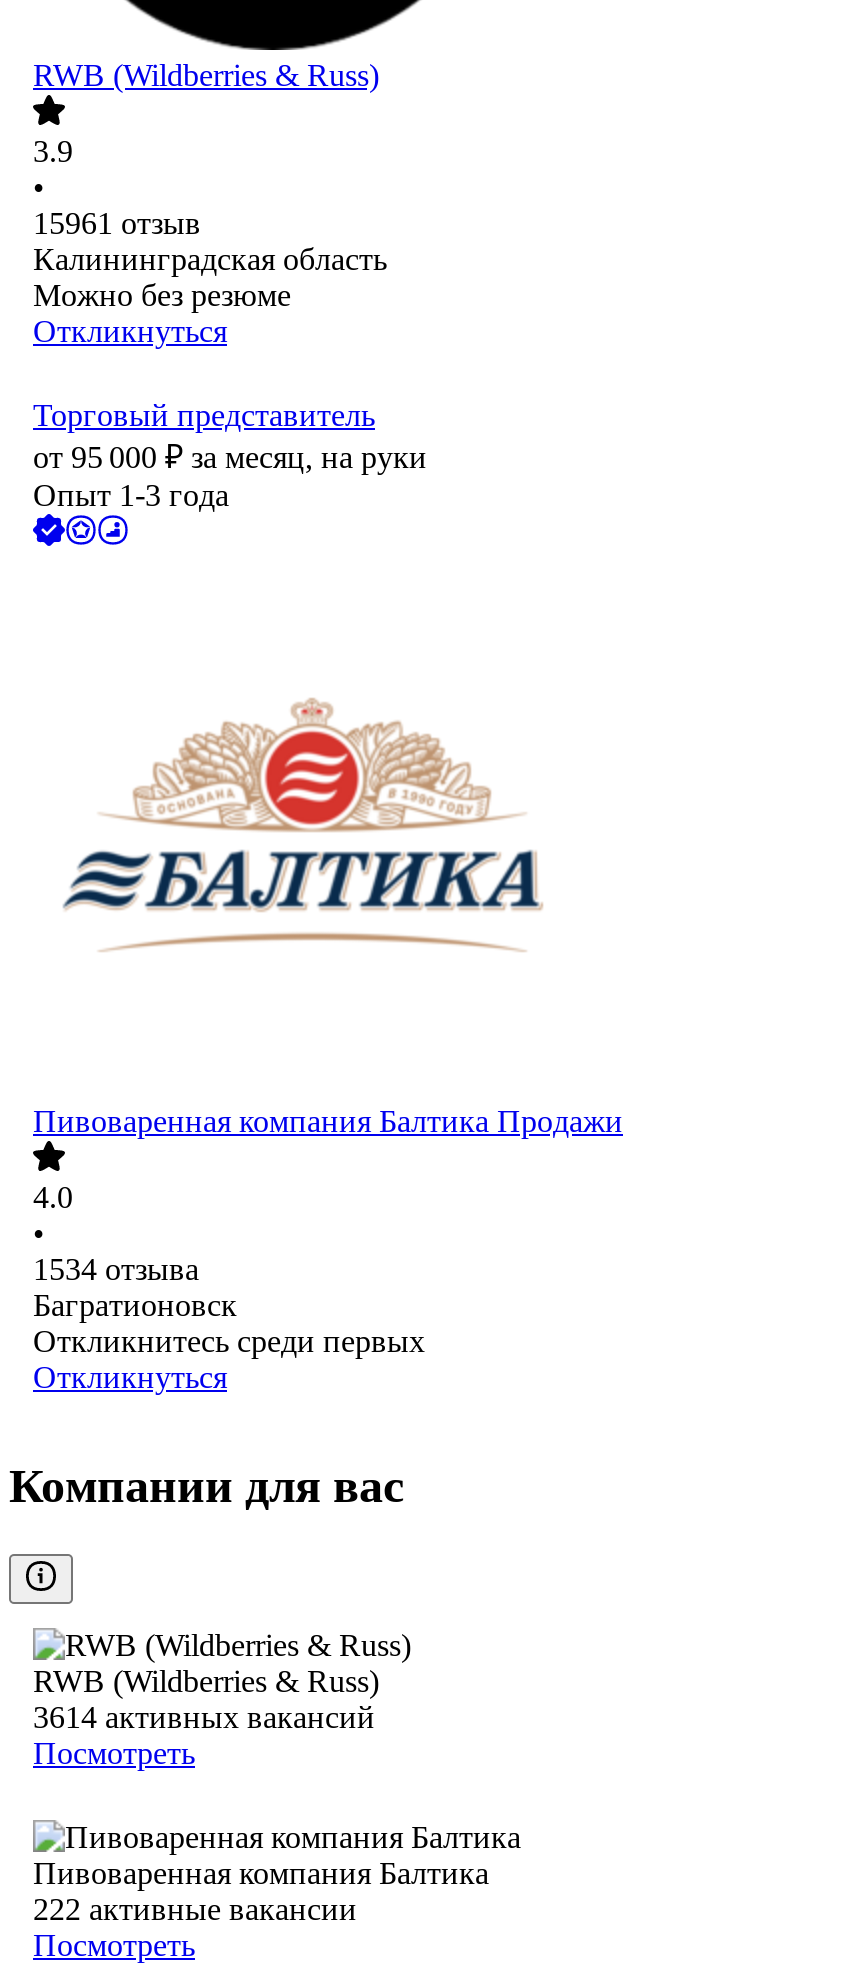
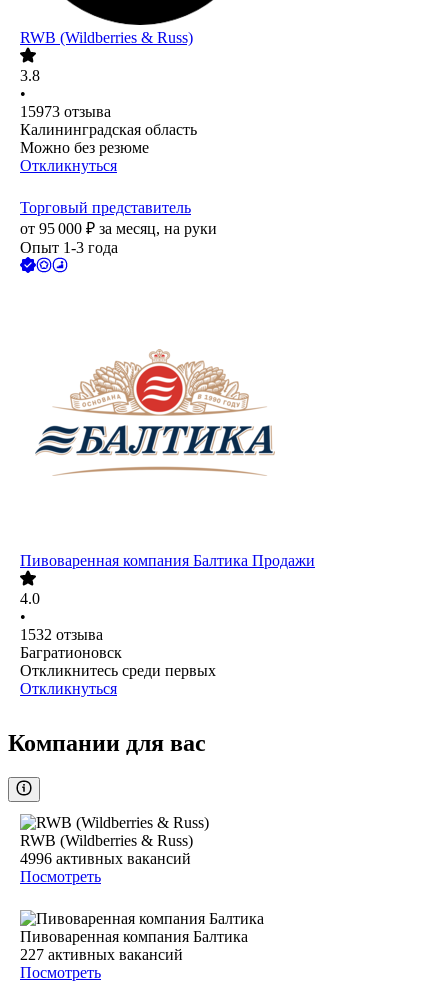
- 3.9
+ 3.8

- 15961 отзыв
+ 15973 отзыва

- 1534 отзыва
+ 1532 отзыва

- 3614 активных вакансий
+ 4996 активных вакансий

- 222 активные вакансии
+ 227 активных вакансий
